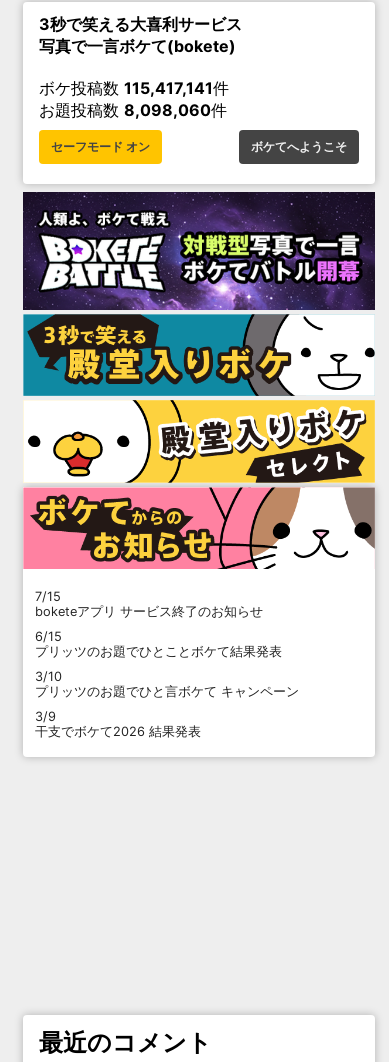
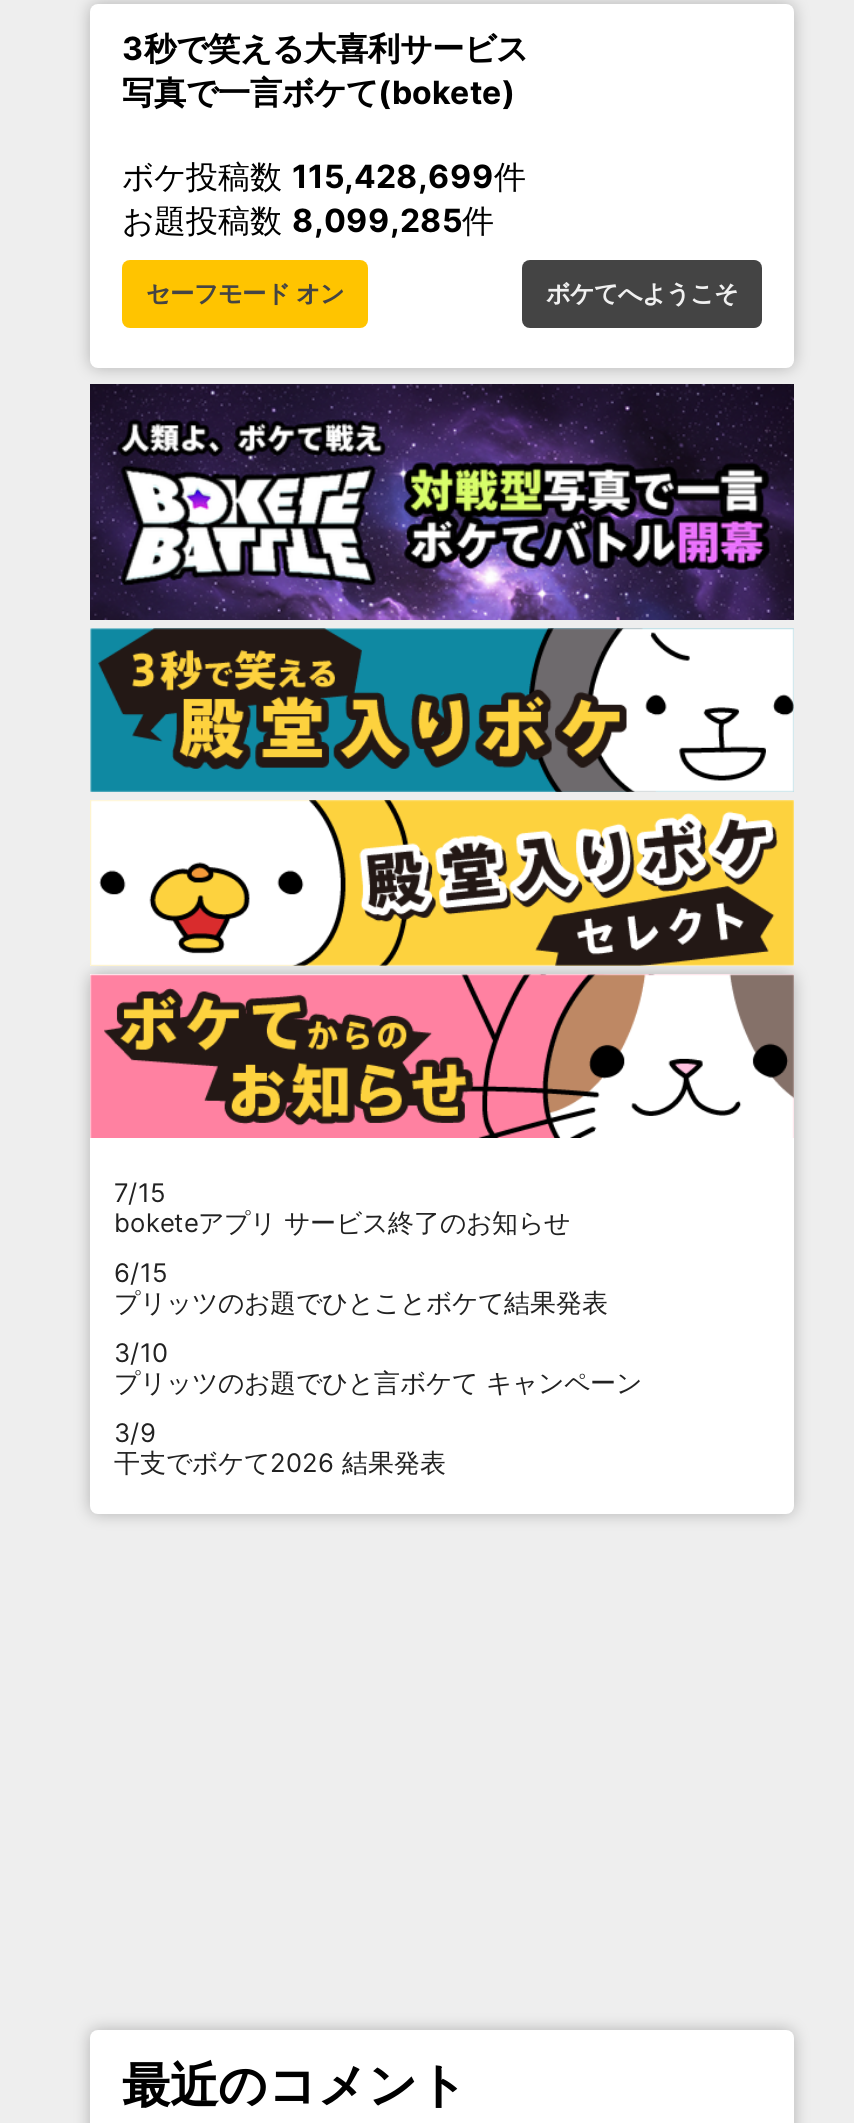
- ボケ投稿数115,417,141件
+ ボケ投稿数115,428,699件

- お題投稿数8,098,060件
+ お題投稿数8,099,285件
